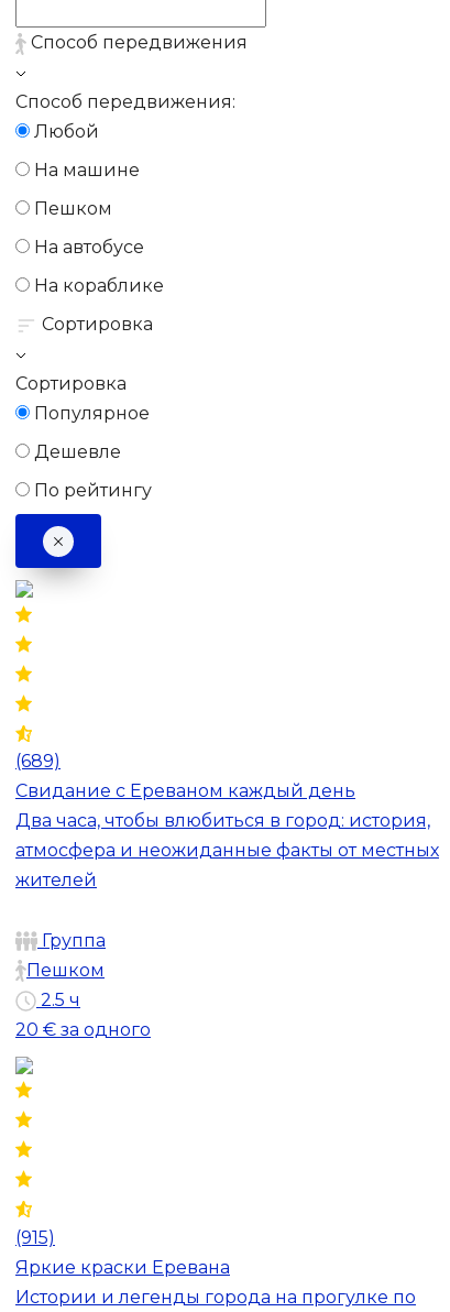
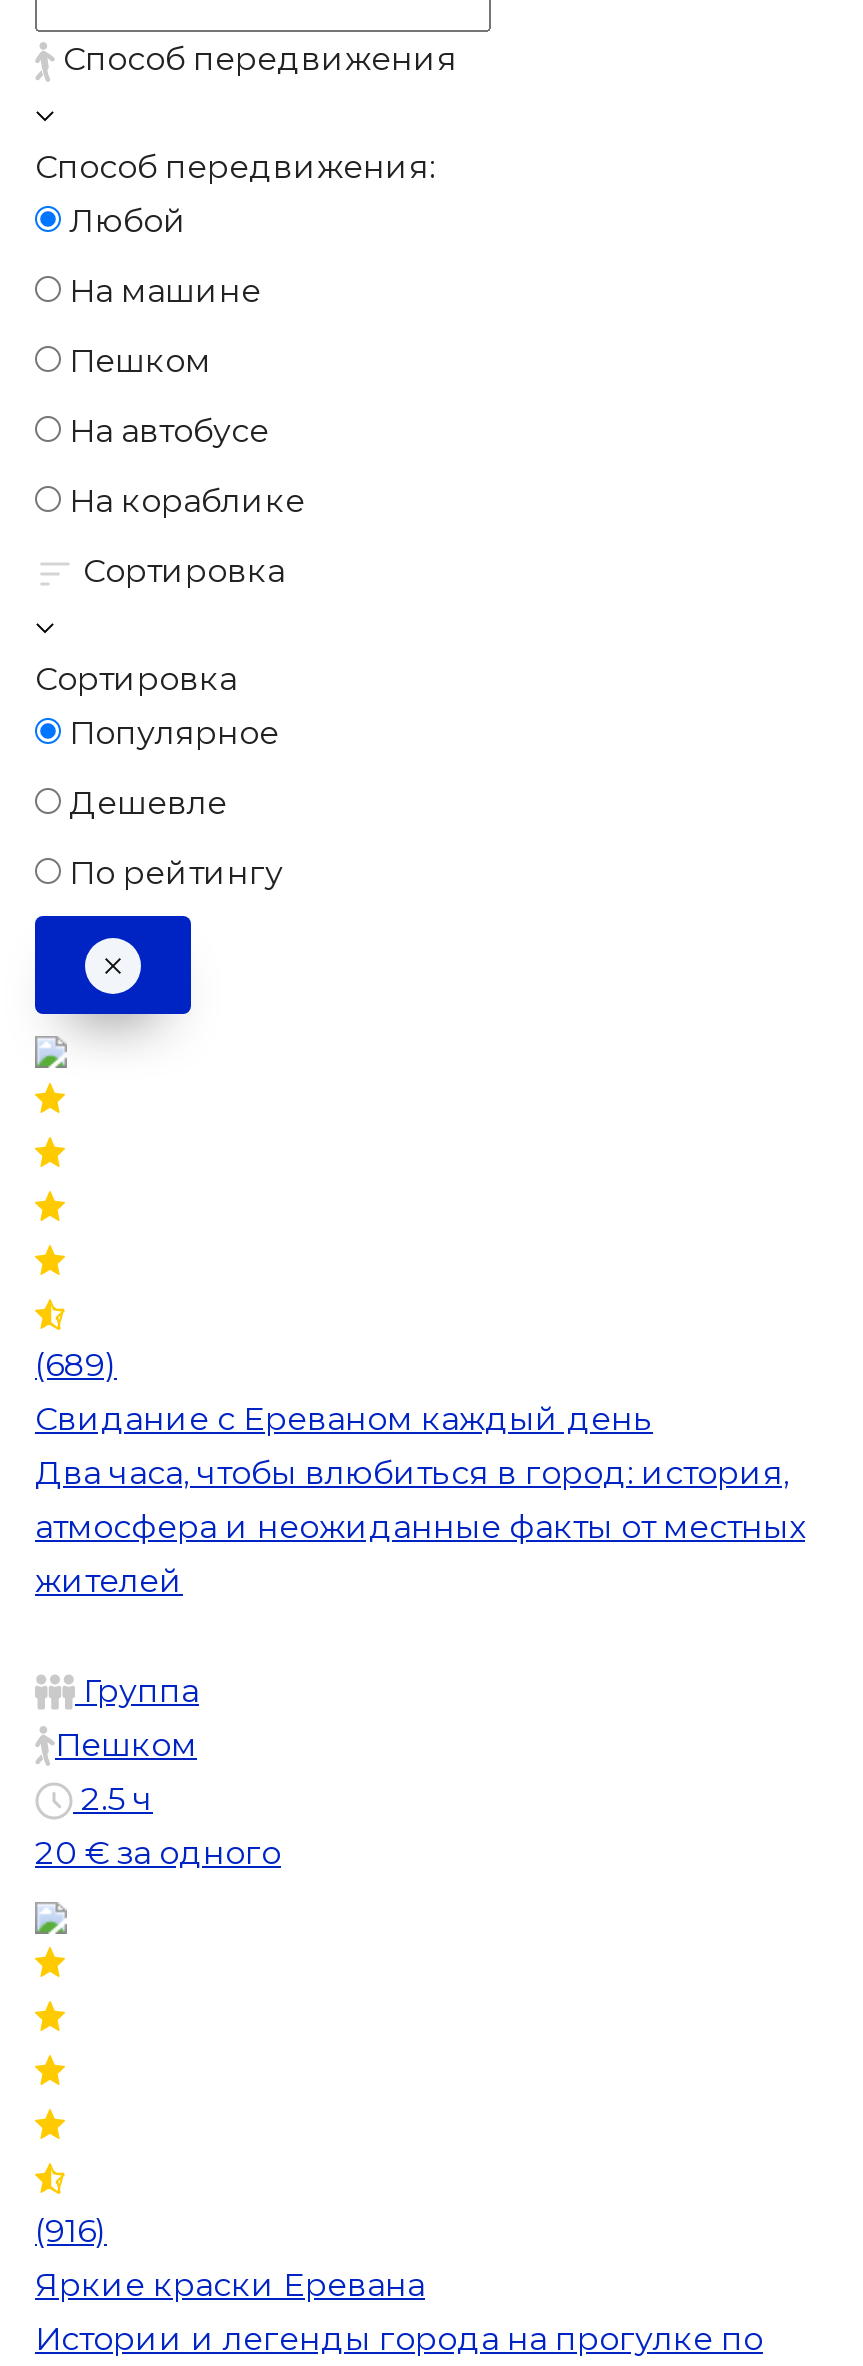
- (915)
+ (916)
